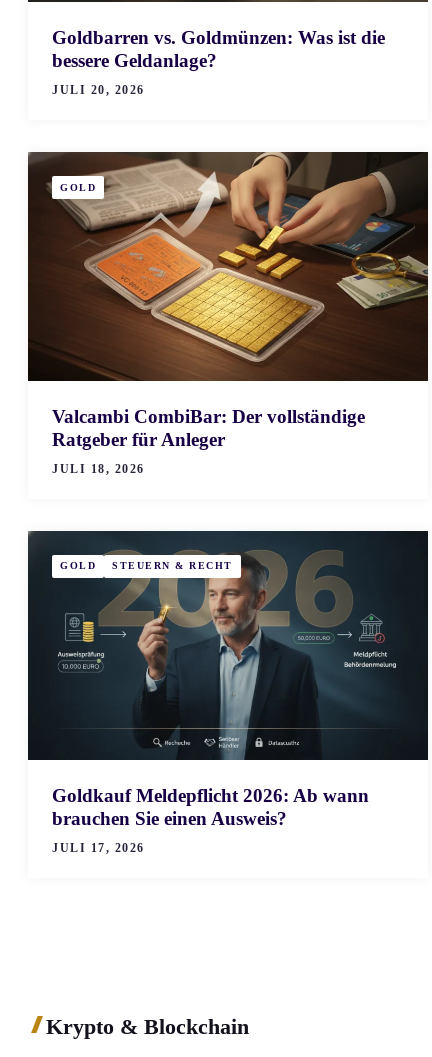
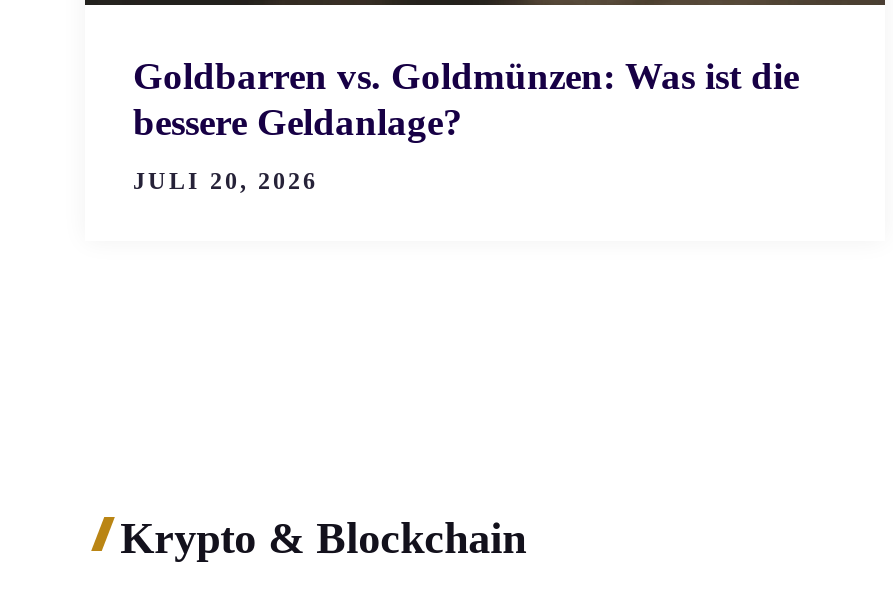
- [image]
- GOLD

- Valcambi CombiBar: Der vollständige
- Ratgeber für Anleger
- JULI 18, 2026

- [image]
- GOLD
- STEUERN & RECHT

- Goldkauf Meldepflicht 2026: Ab wann
- brauchen Sie einen Ausweis?
- JULI 17, 2026
